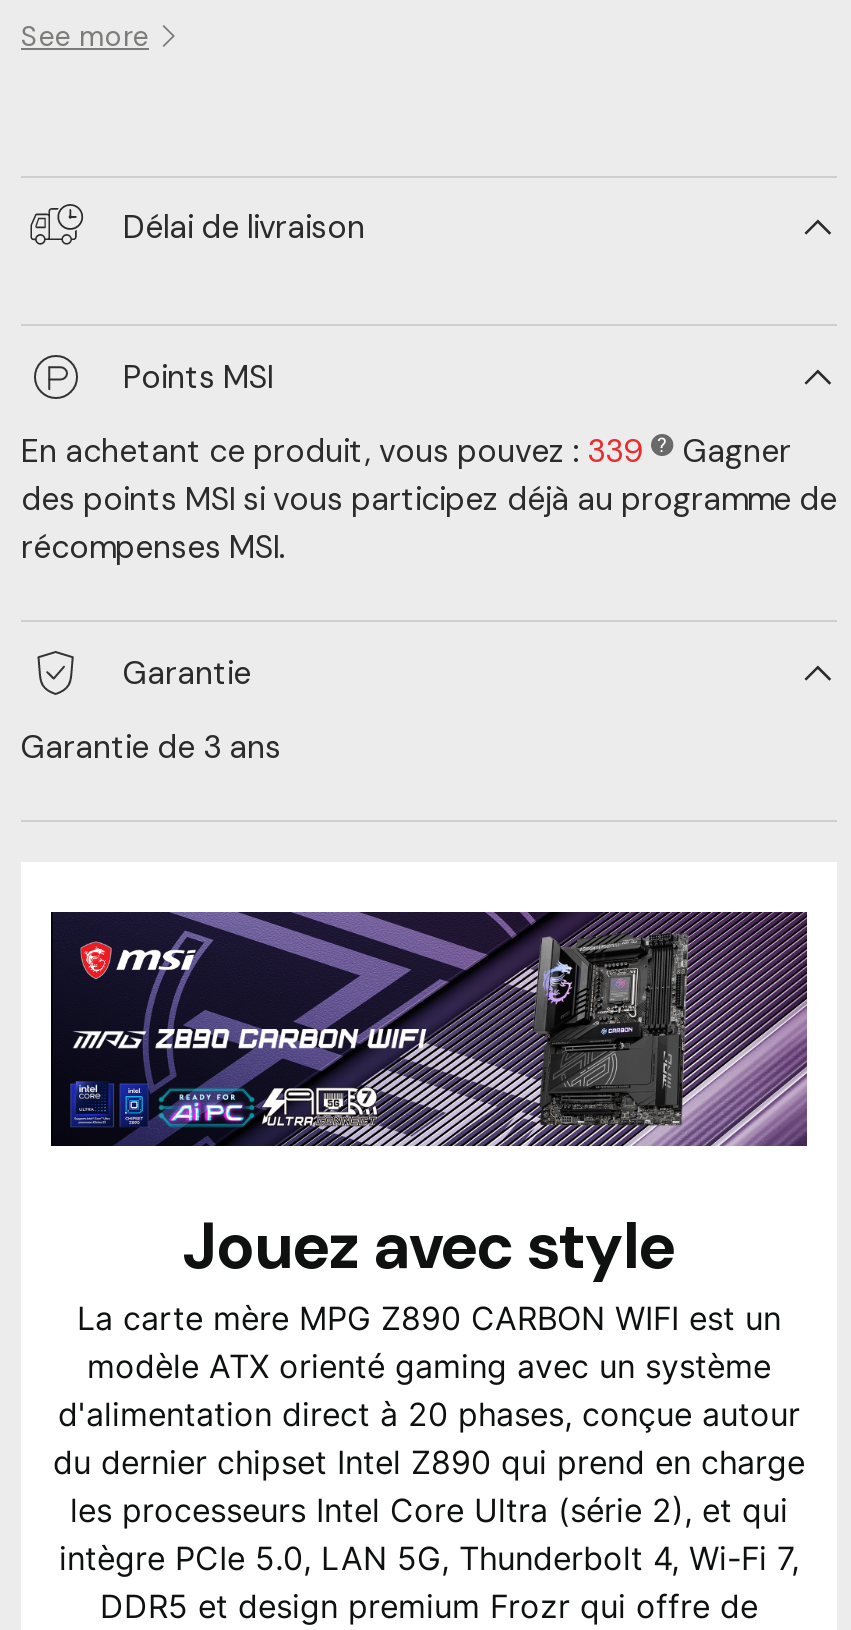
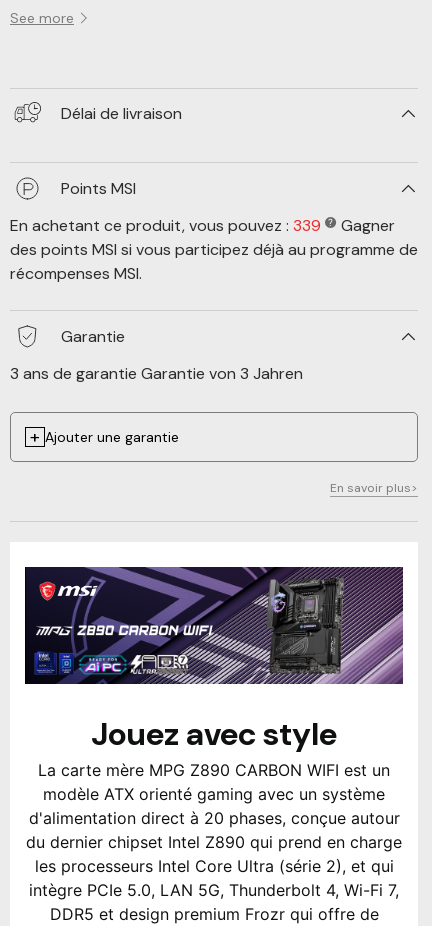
- Garantie de 3 ans
+ 3 ans de garantie Garantie von 3 Jahren
+ + Ajouter une garantie
+ En savoir plus
